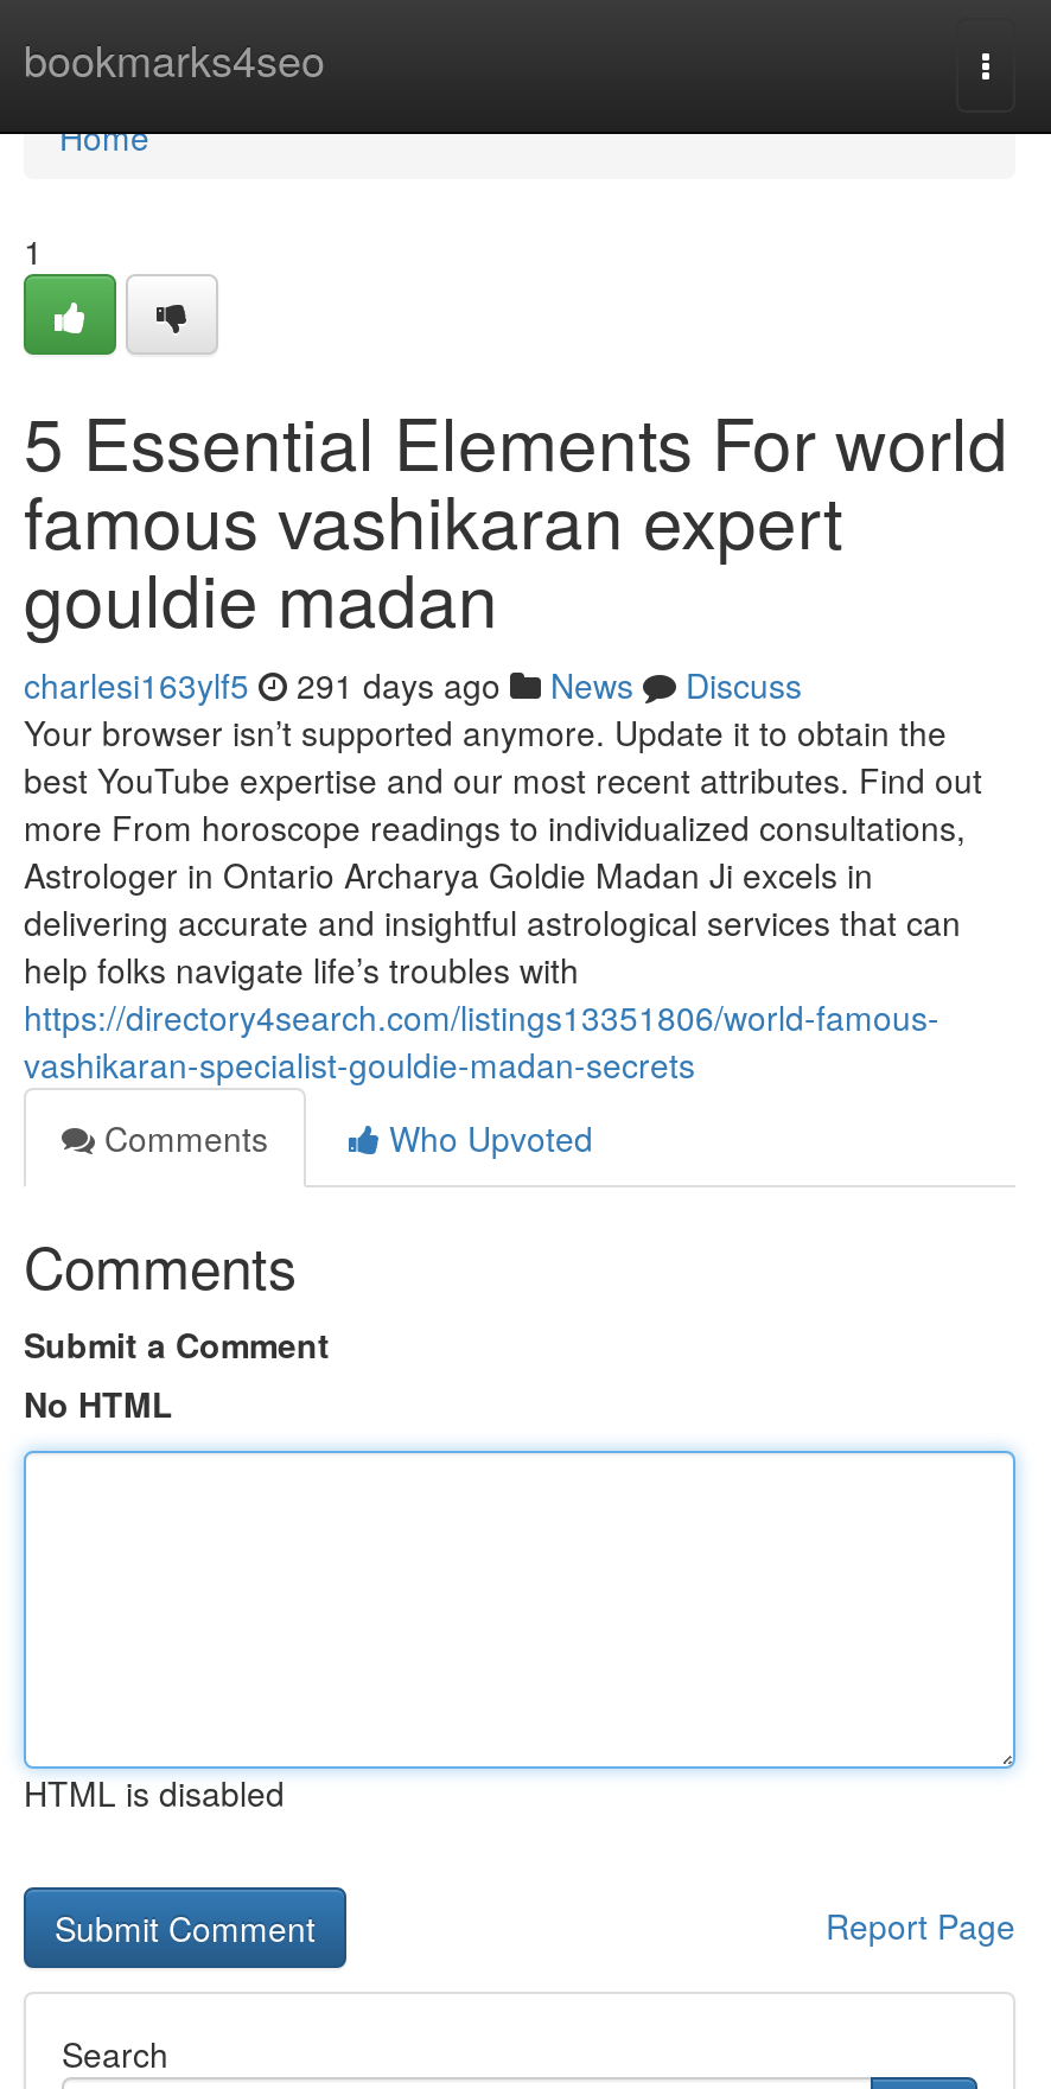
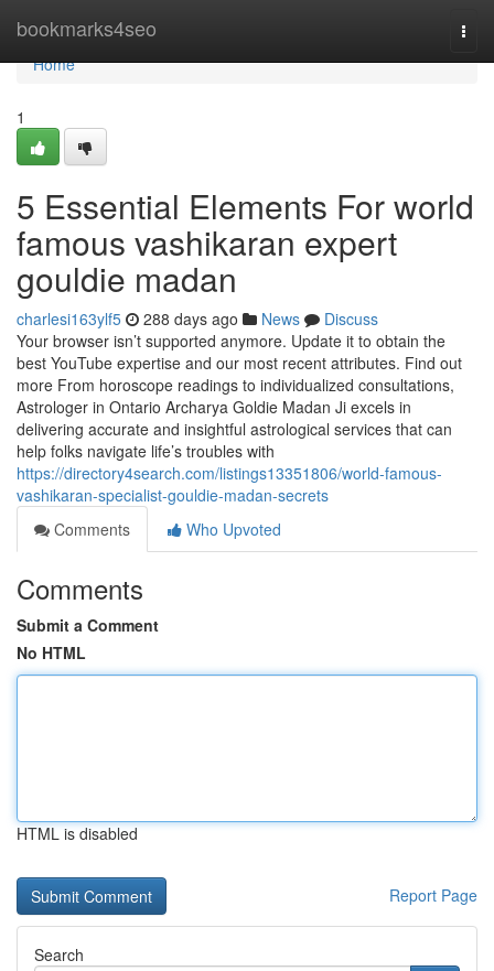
- charlesi163ylf5 291 days ago News Discuss
+ charlesi163ylf5 288 days ago News Discuss
